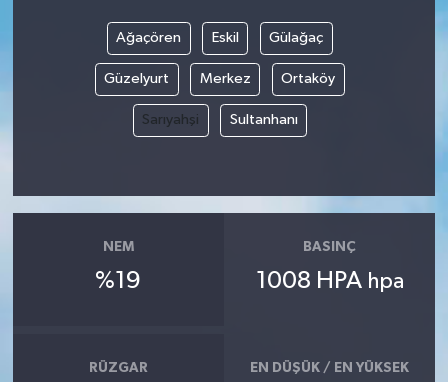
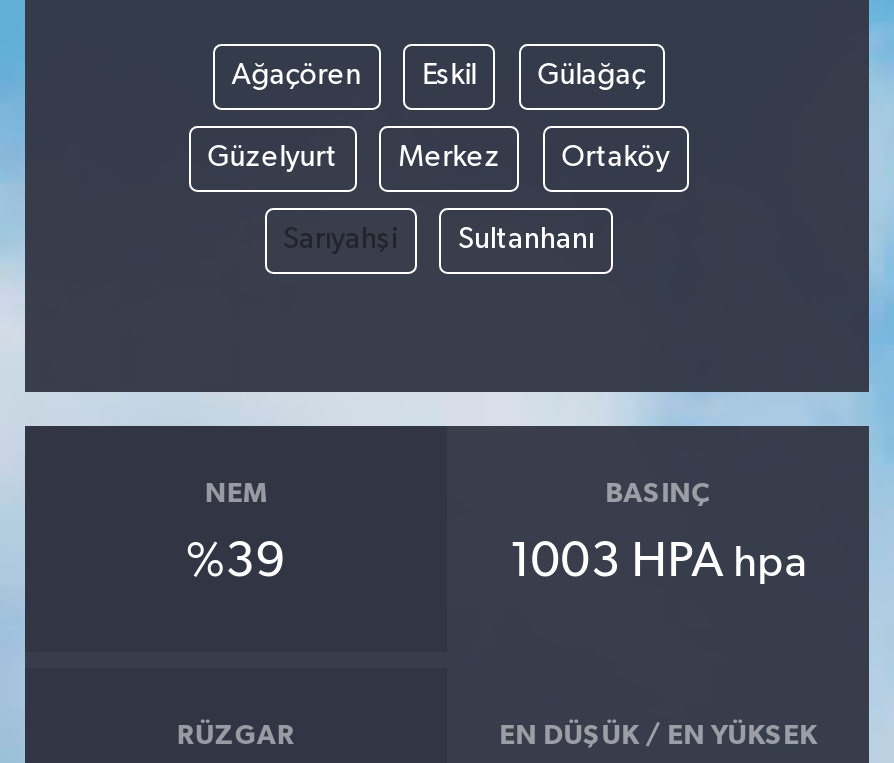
- %19
+ %39

- 1008 HPA hpa
+ 1003 HPA hpa
